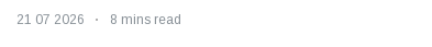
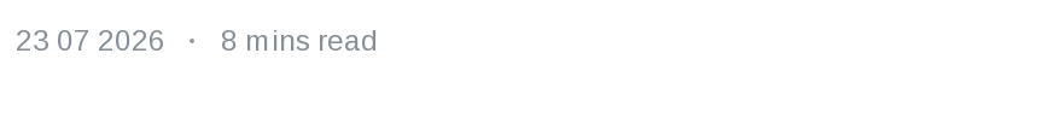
- 21 07 2026 8 mins read
+ 23 07 2026 8 mins read
